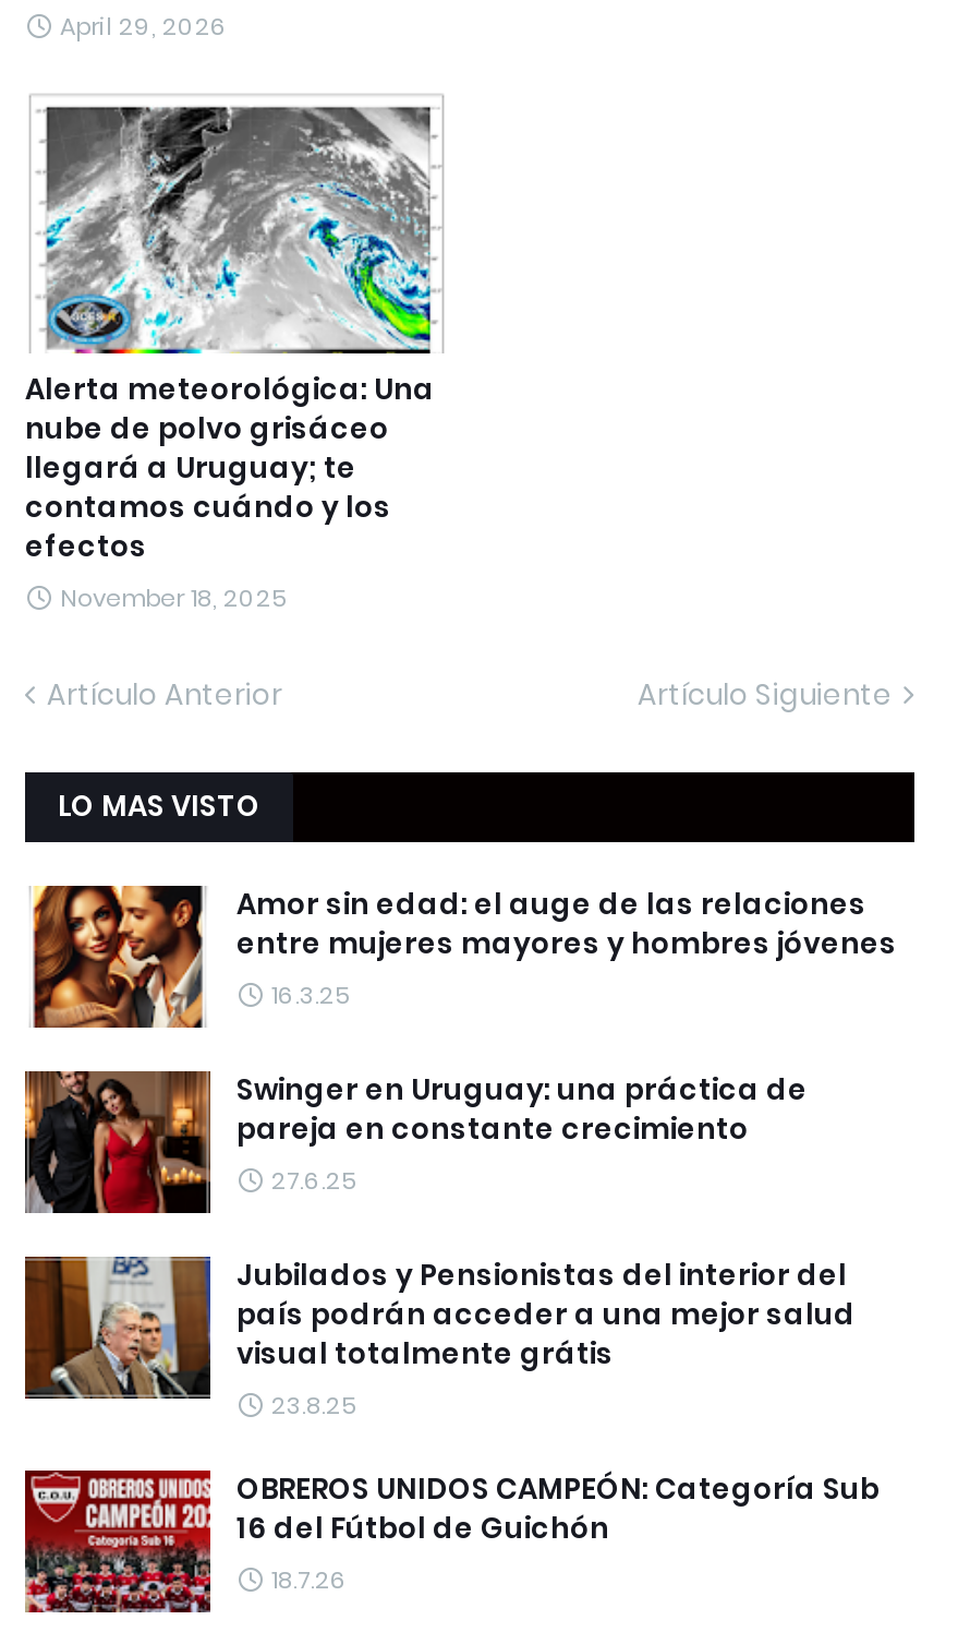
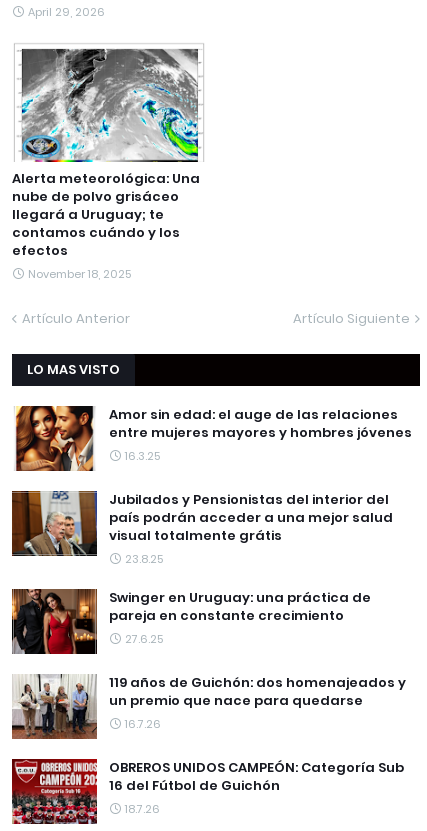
moved down: [image] | Swinger en Uruguay: una práctica de | pareja en constante crecimiento | 27.6.25

moved up: [image] | Jubilados y Pensionistas del interior del | país podrán acceder a una mejor salud | visual totalmente grátis | 23.8.25

+ [image]
+ 119 años de Guichón: dos homenajeados y
+ un premio que nace para quedarse
+ 16.7.26
